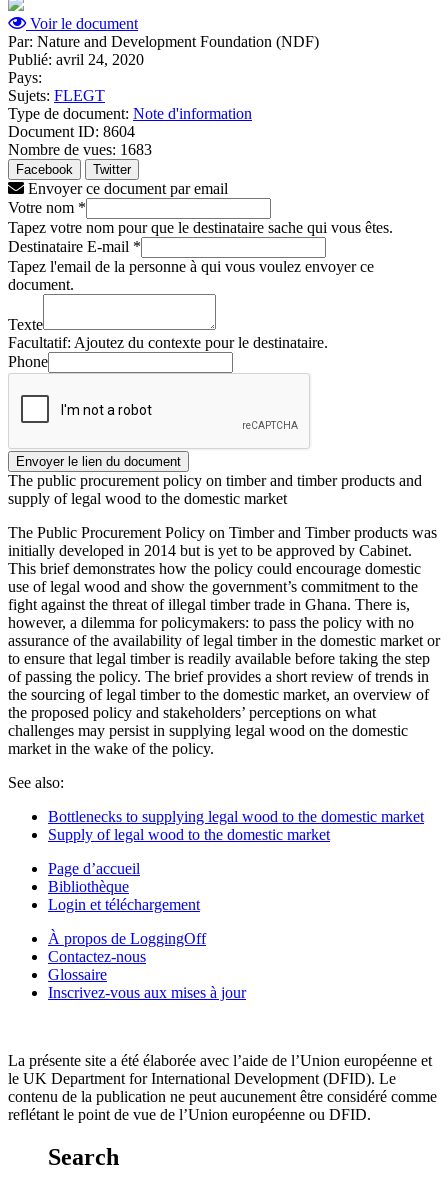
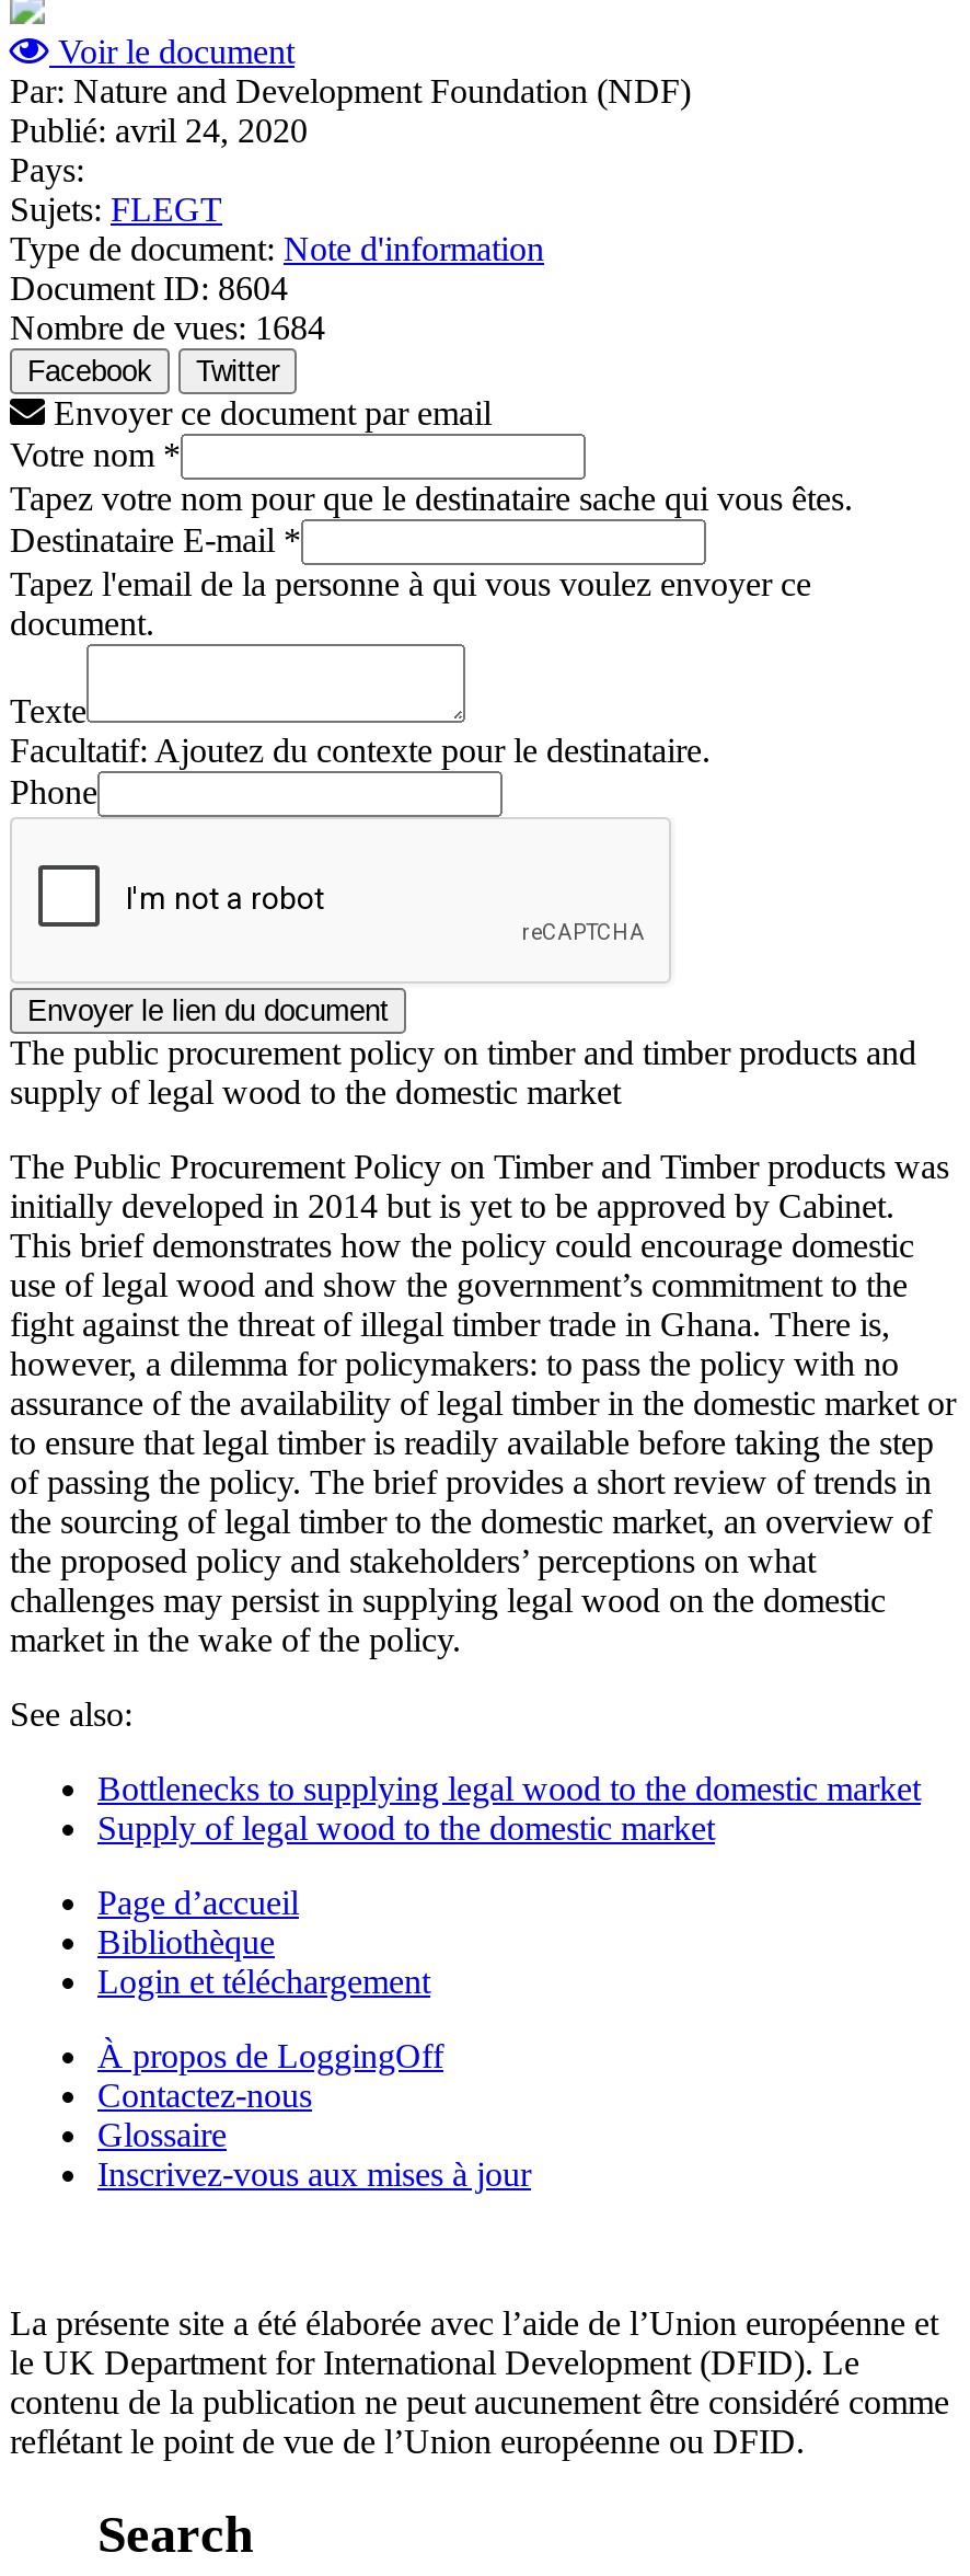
- Nombre de vues: 1683
+ Nombre de vues: 1684
